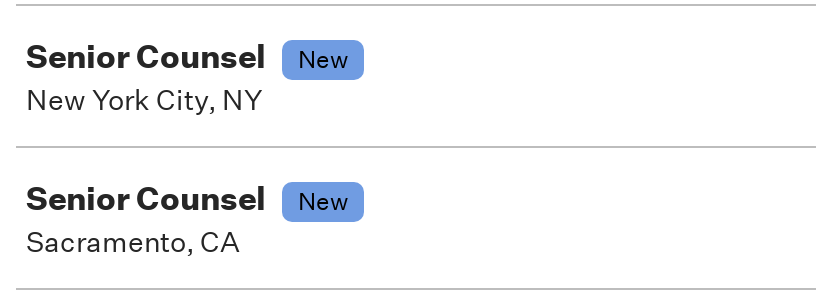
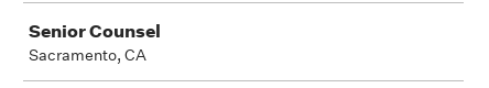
- New
- New York City, NY
- Senior Counsel
- New
